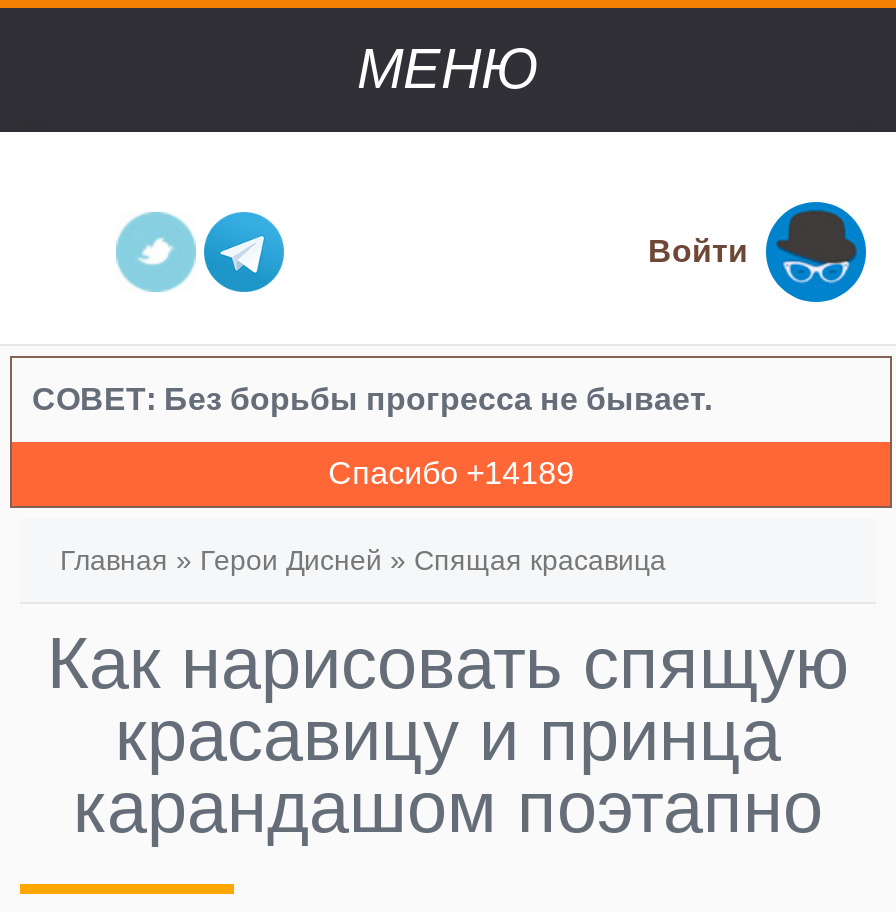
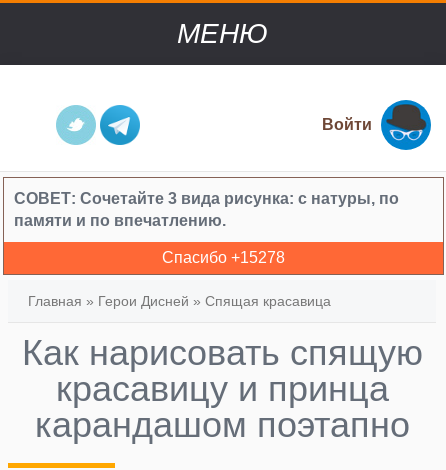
- СОВЕТ: Без борьбы прогресса не бывает.
+ СОВЕТ: Сочетайте 3 вида рисунка: с натуры, по
+ памяти и по впечатлению.

- Спасибо +14189
+ Спасибо +15278
